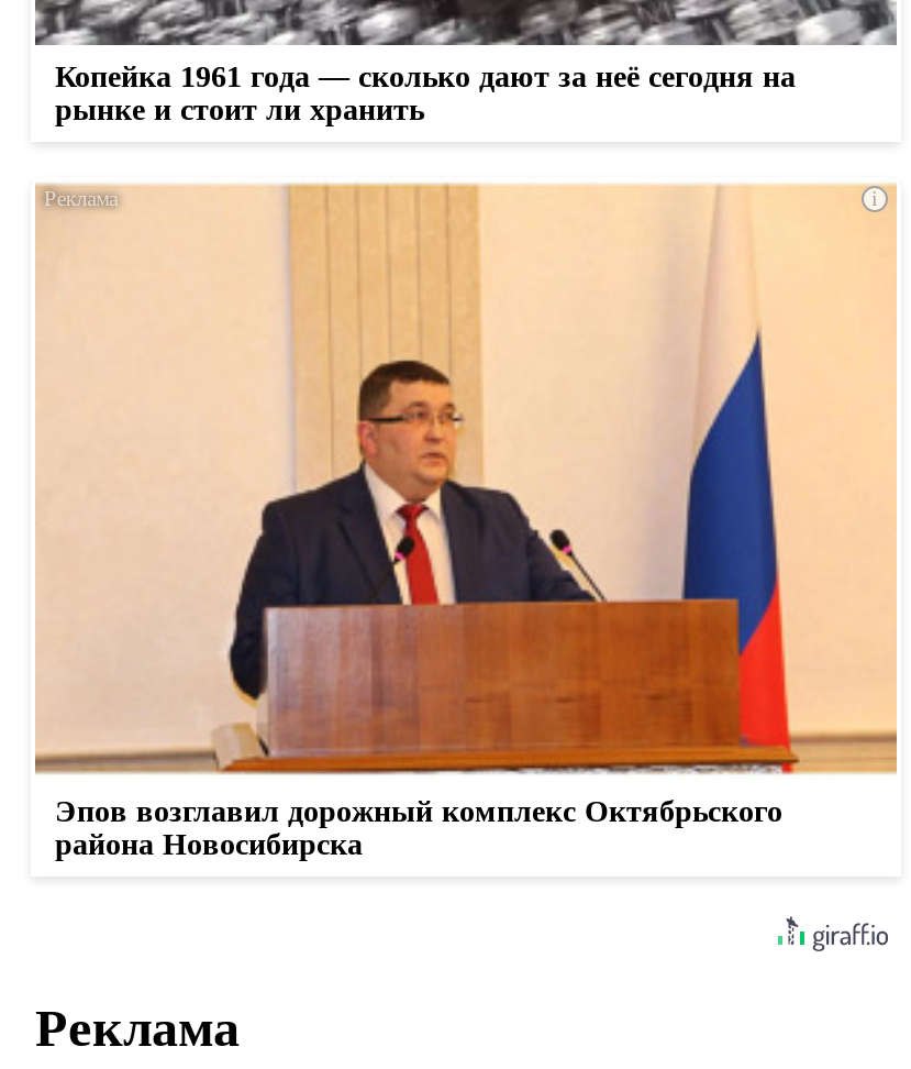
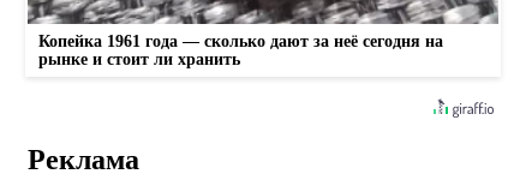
- [image]
- i

- Эпов возглавил дорожный комплекс Октябрьского
- района Новосибирска
